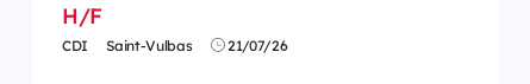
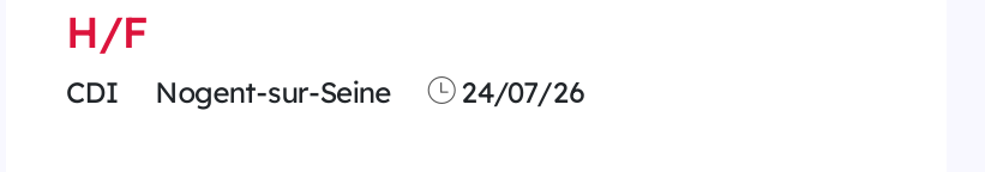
- Saint-Vulbas
- 21/07/26
+ Nogent-sur-Seine
+ 24/07/26
